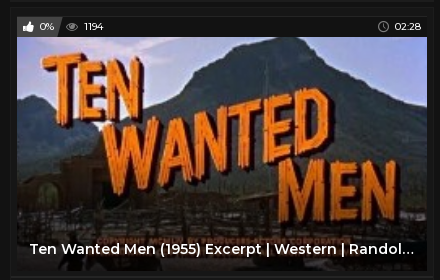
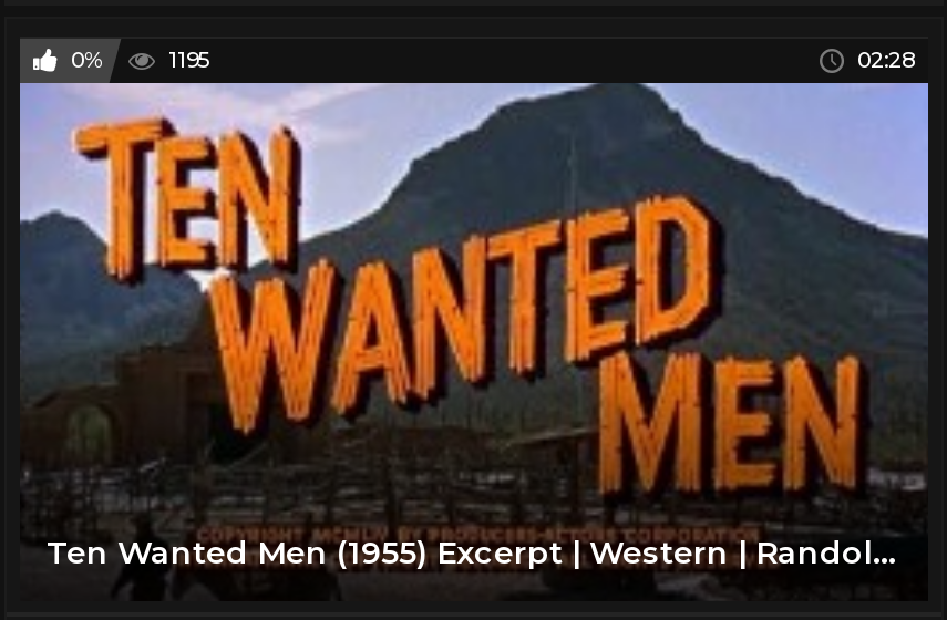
- 1194
+ 1195
